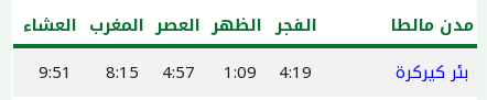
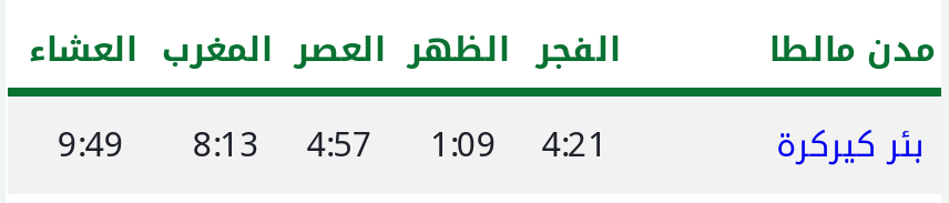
- 9:51
+ 9:49

- 8:15
+ 8:13

- 4:19
+ 4:21
